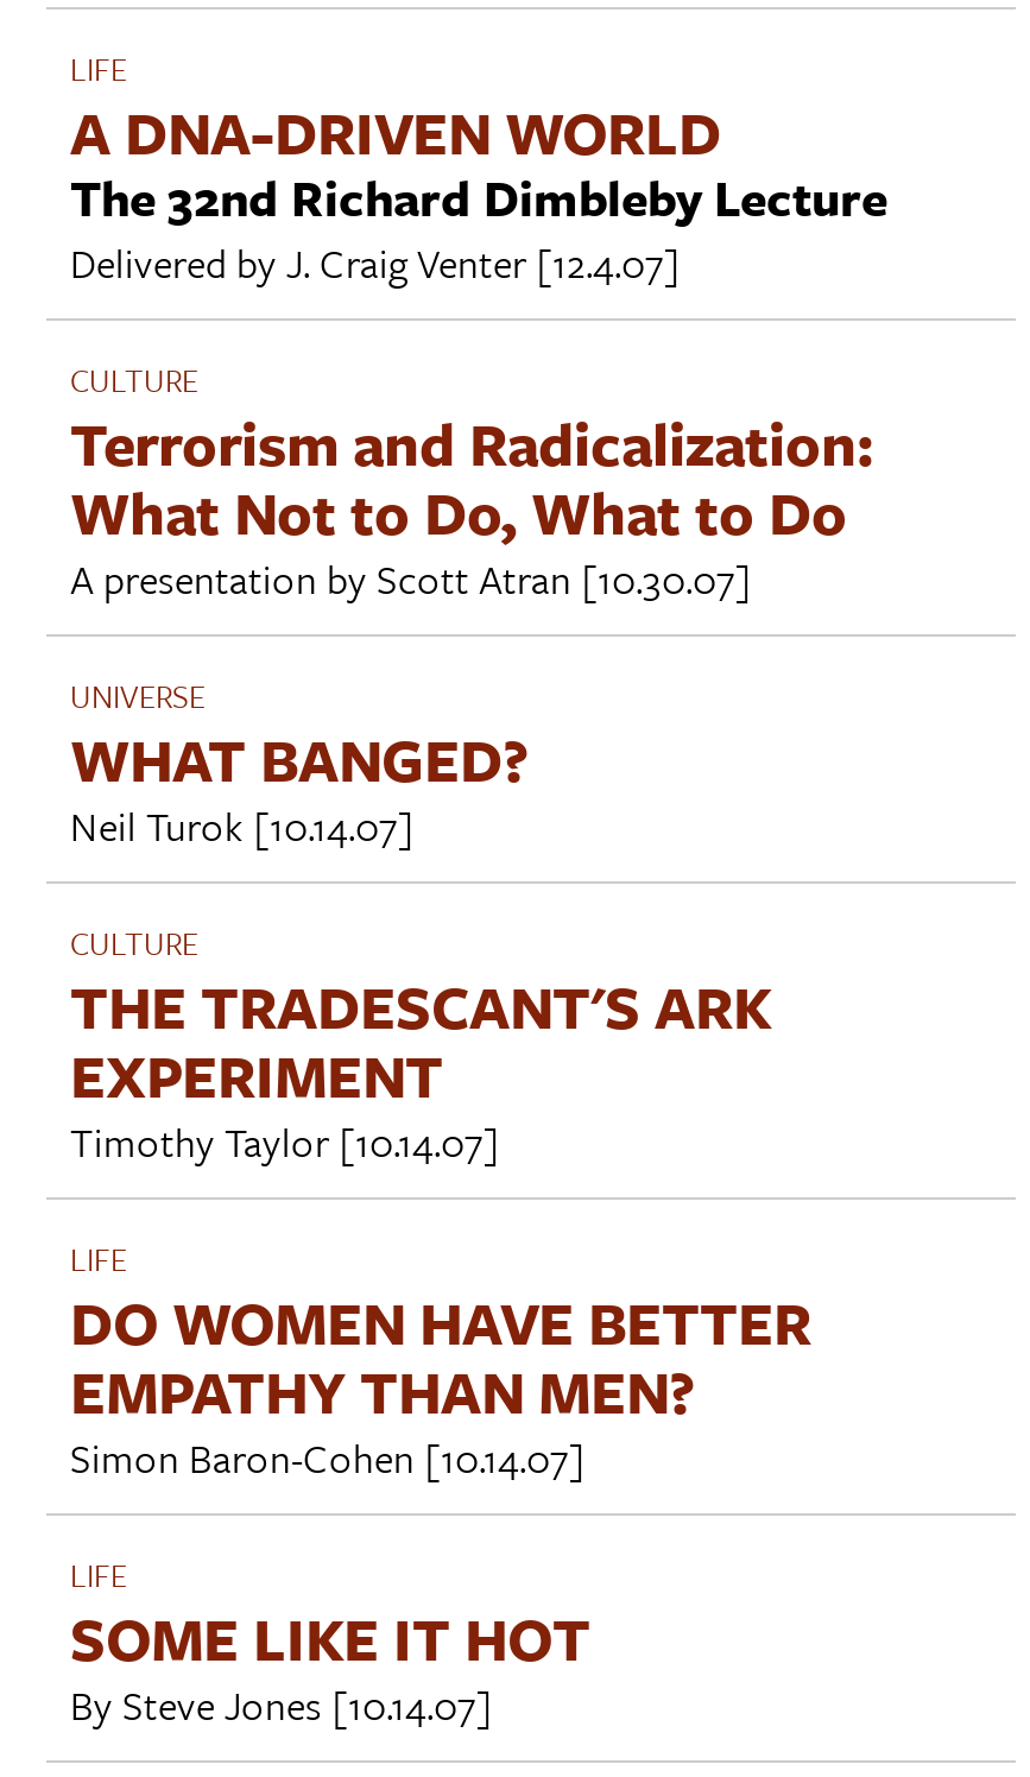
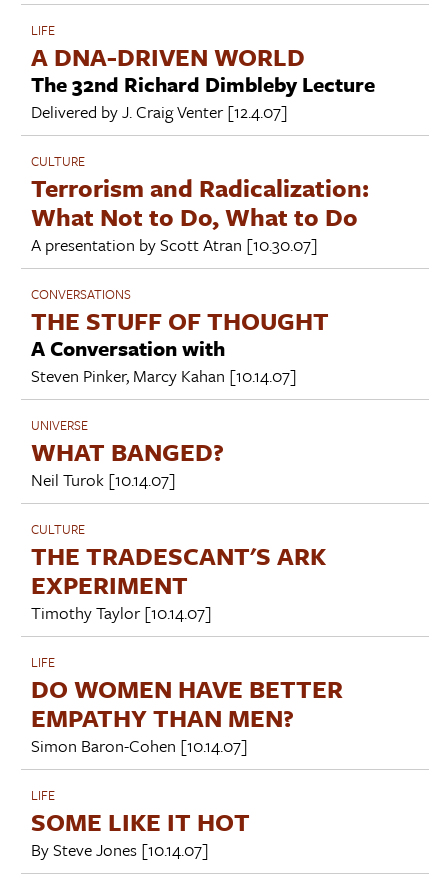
+ CONVERSATIONS
+ THE STUFF OF THOUGHT
+ A Conversation with
+ Steven Pinker, Marcy Kahan [10.14.07]
